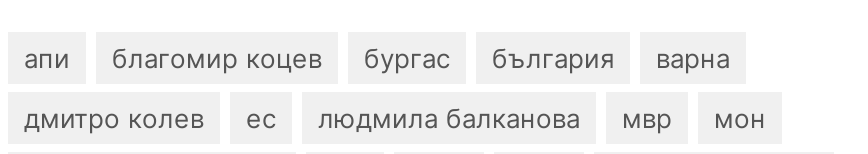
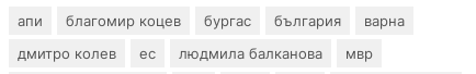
- мон
